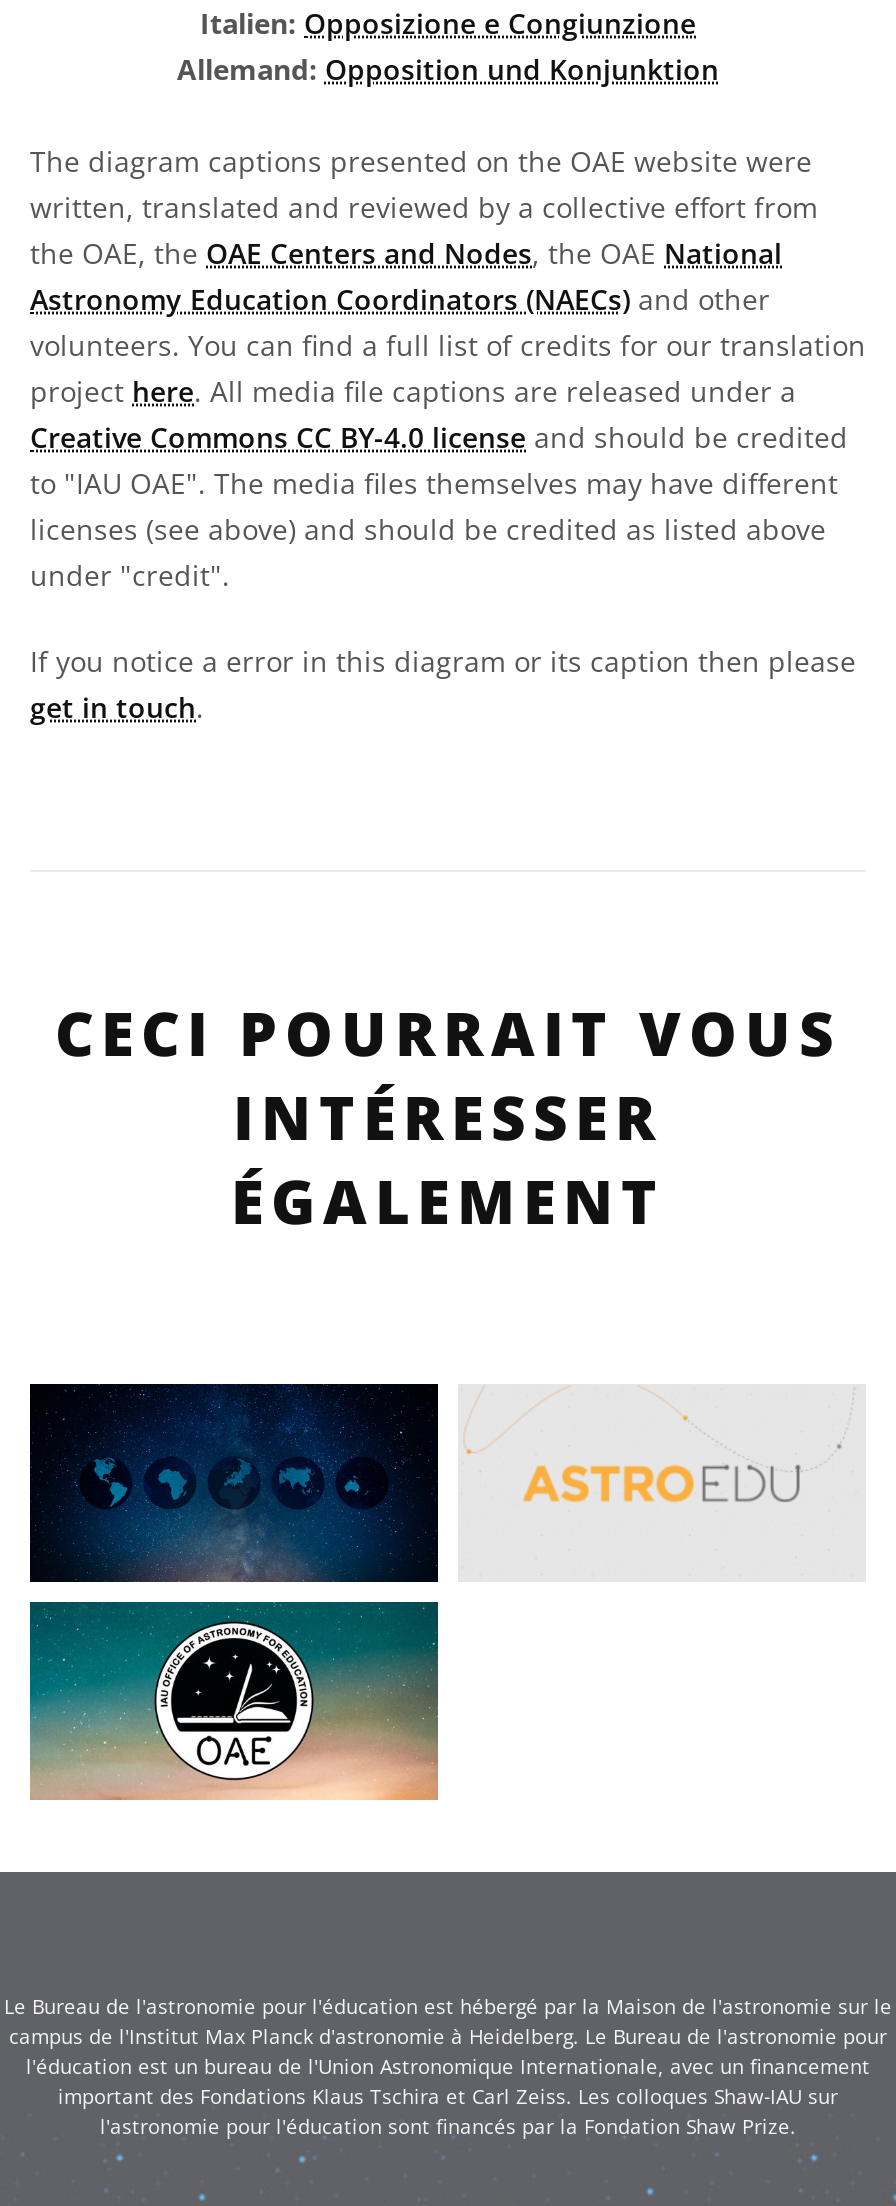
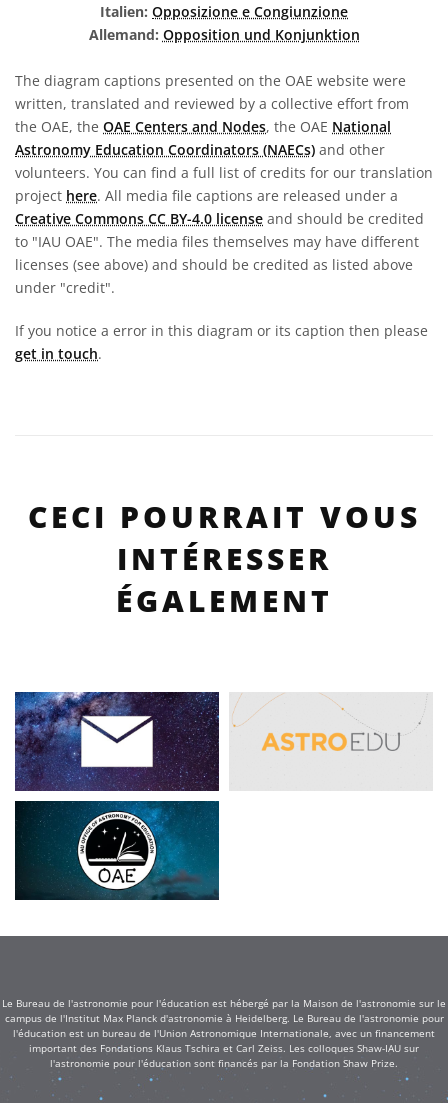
- [image]
+ [image]

- [image]
+ [image]
